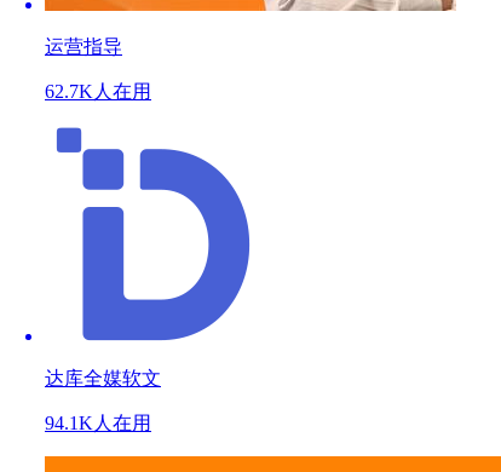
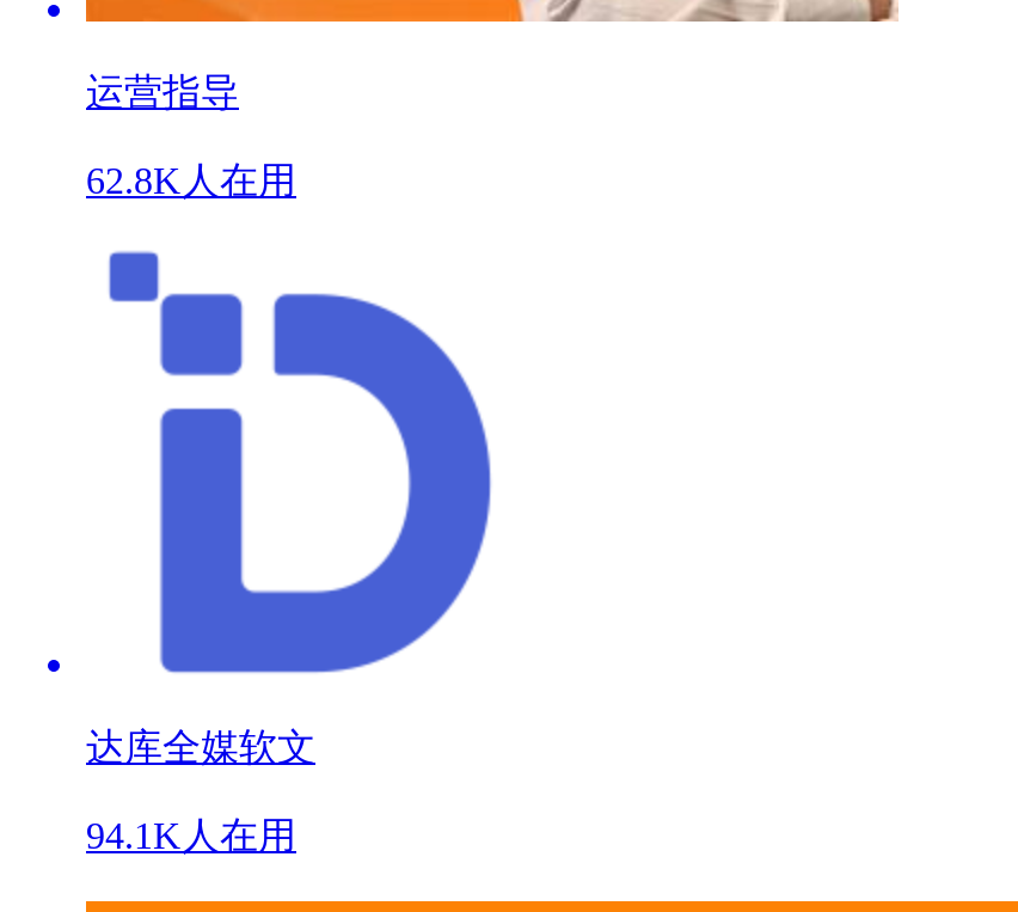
- 62.7K人在用
+ 62.8K人在用
